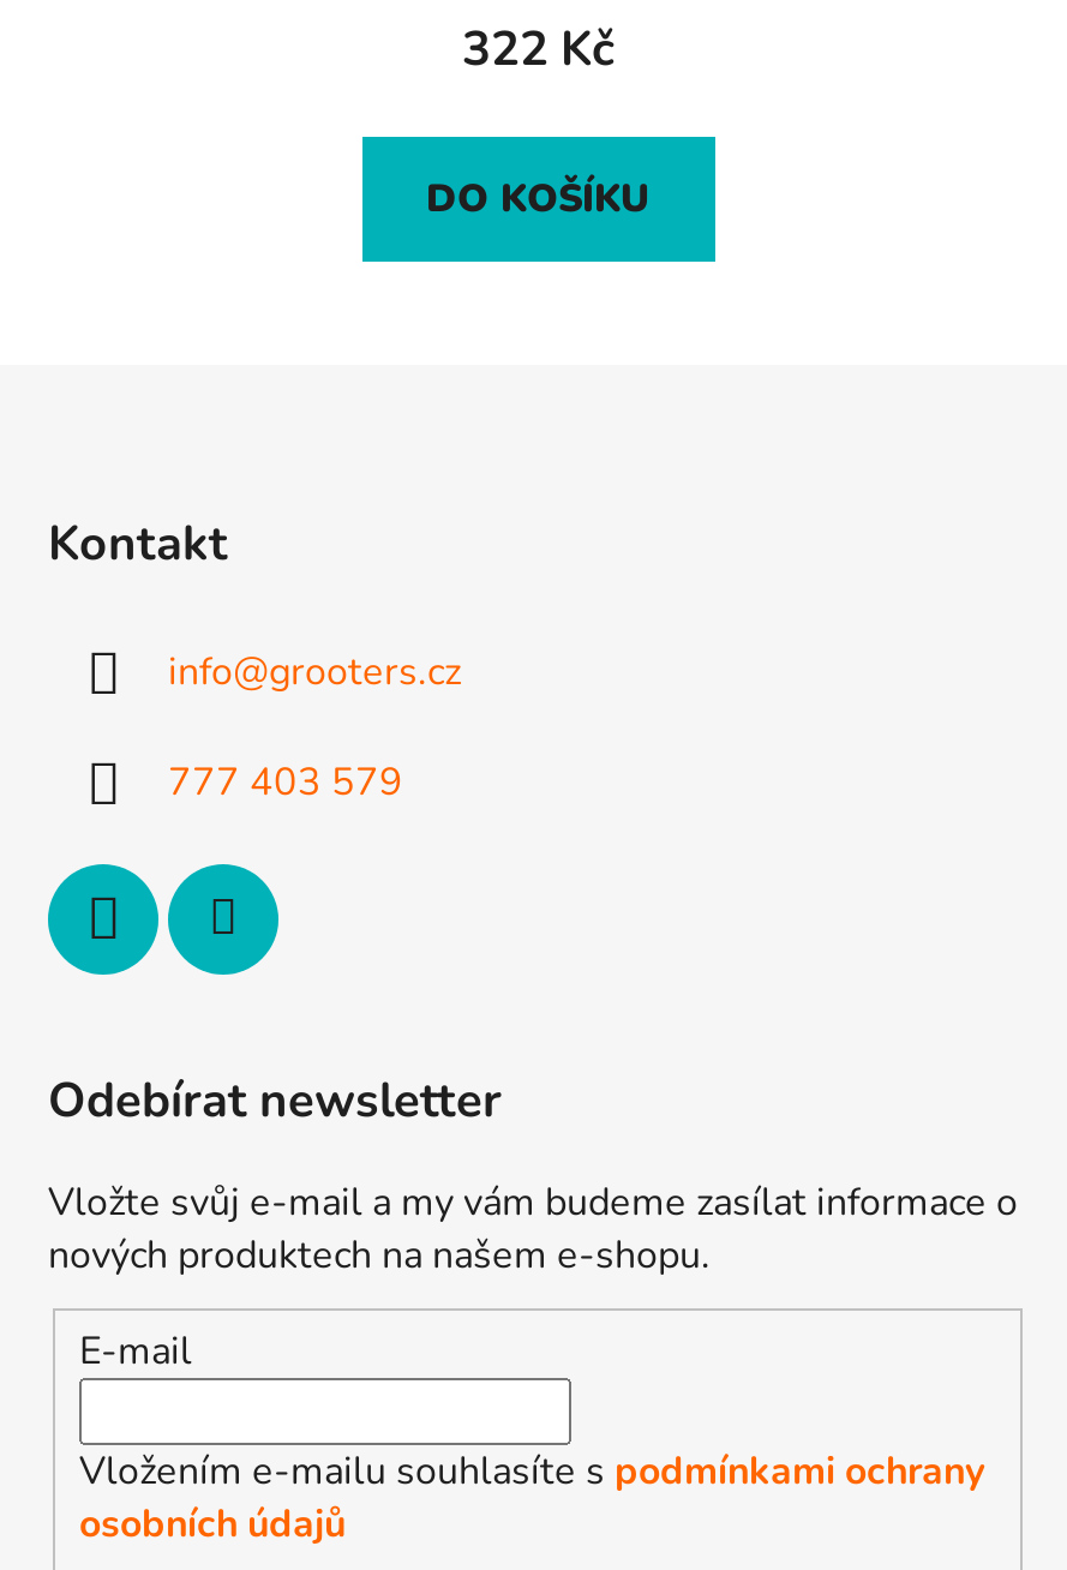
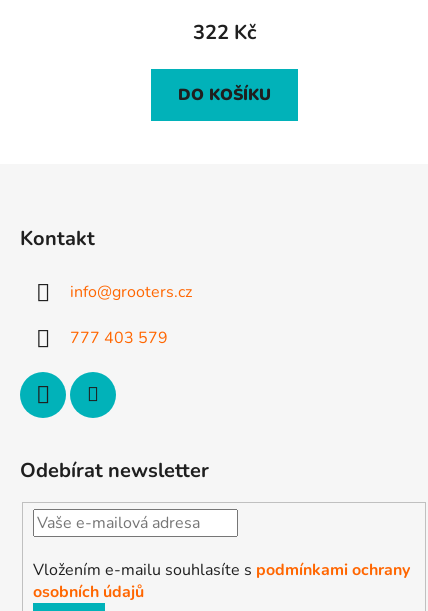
- Vložte svůj e-mail a my vám budeme zasílat informace o
- nových produktech na našem e-shopu.
- E-mail
